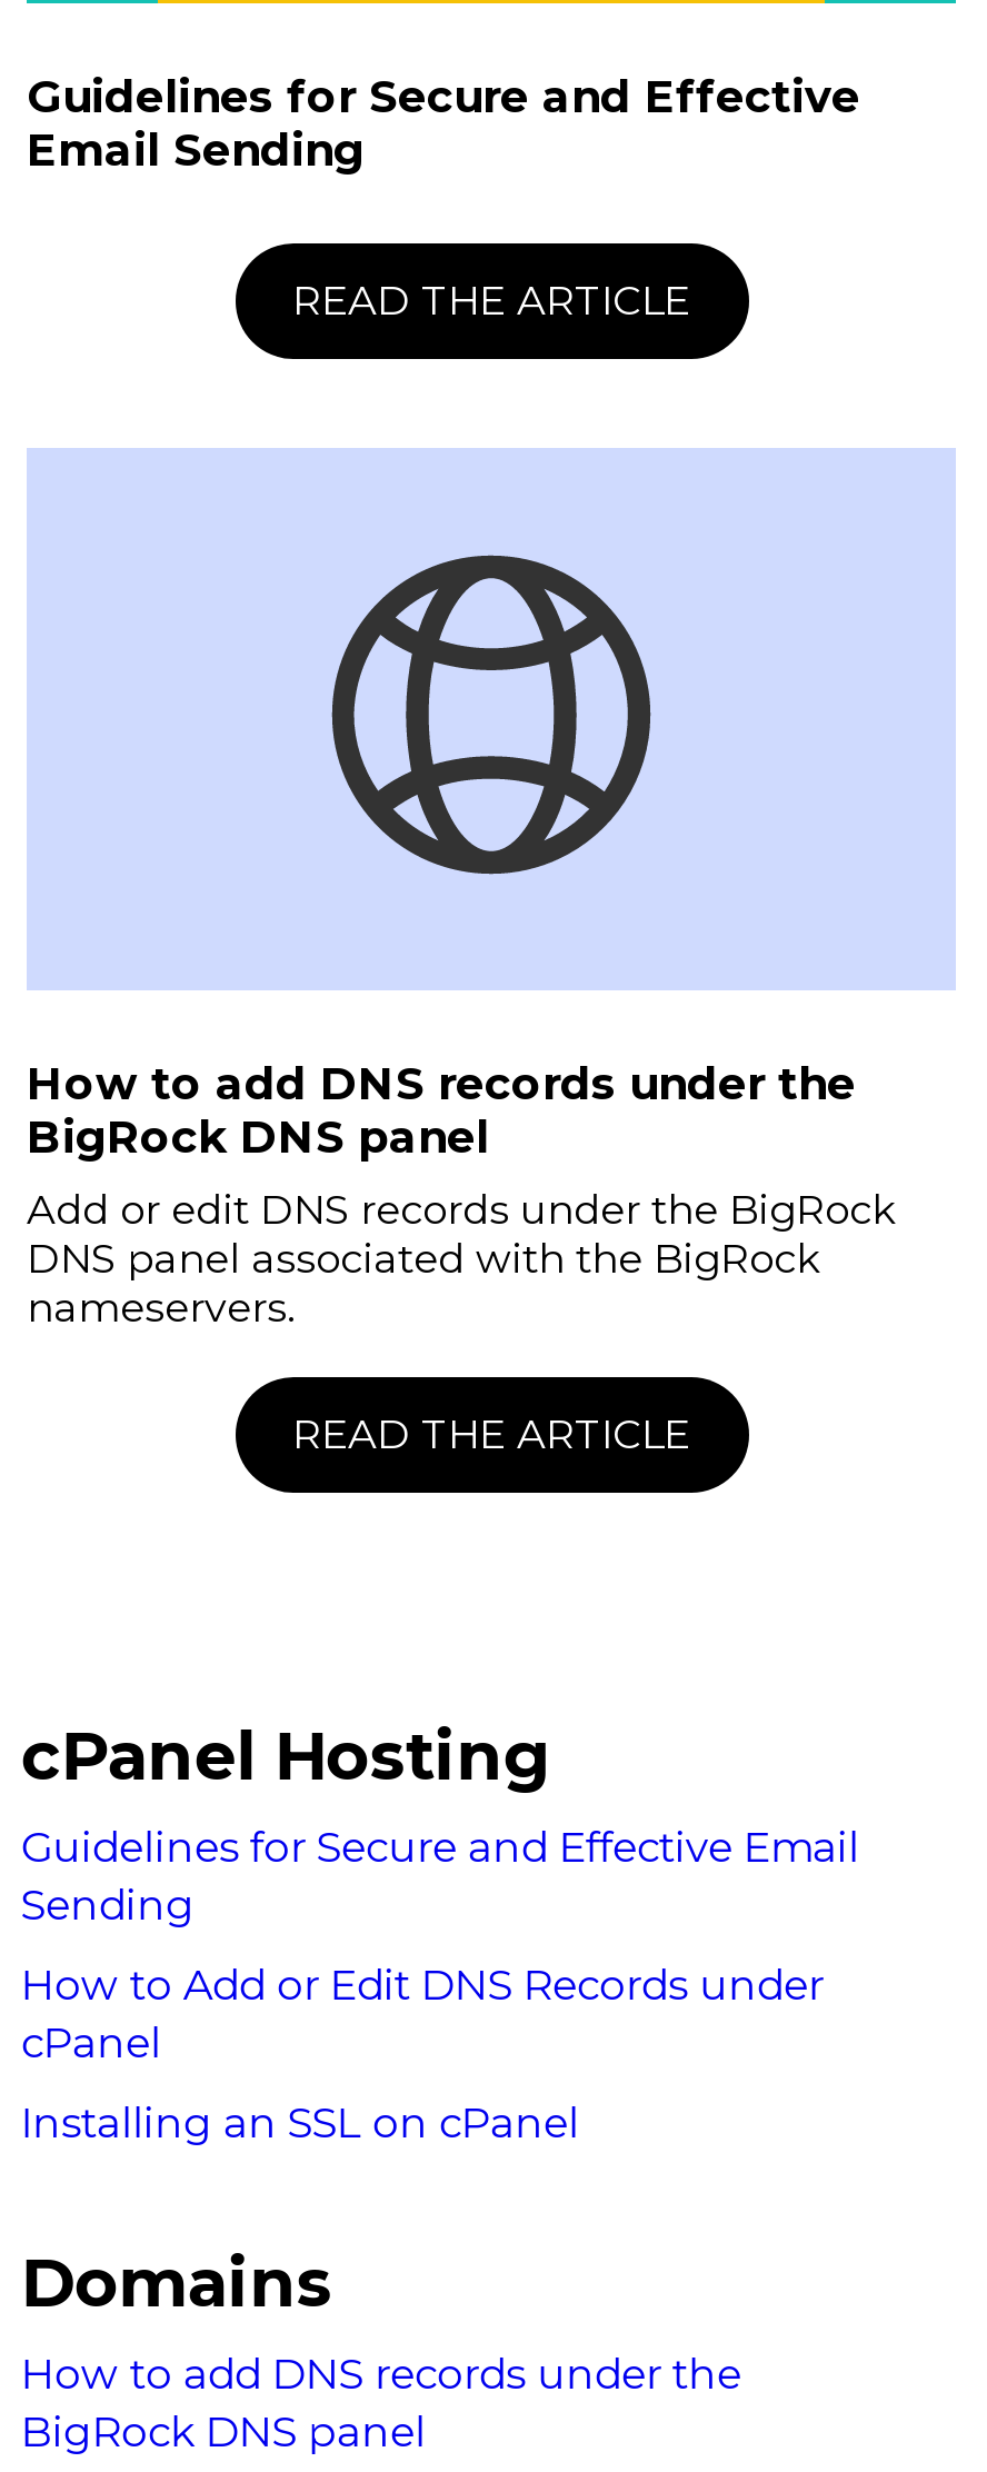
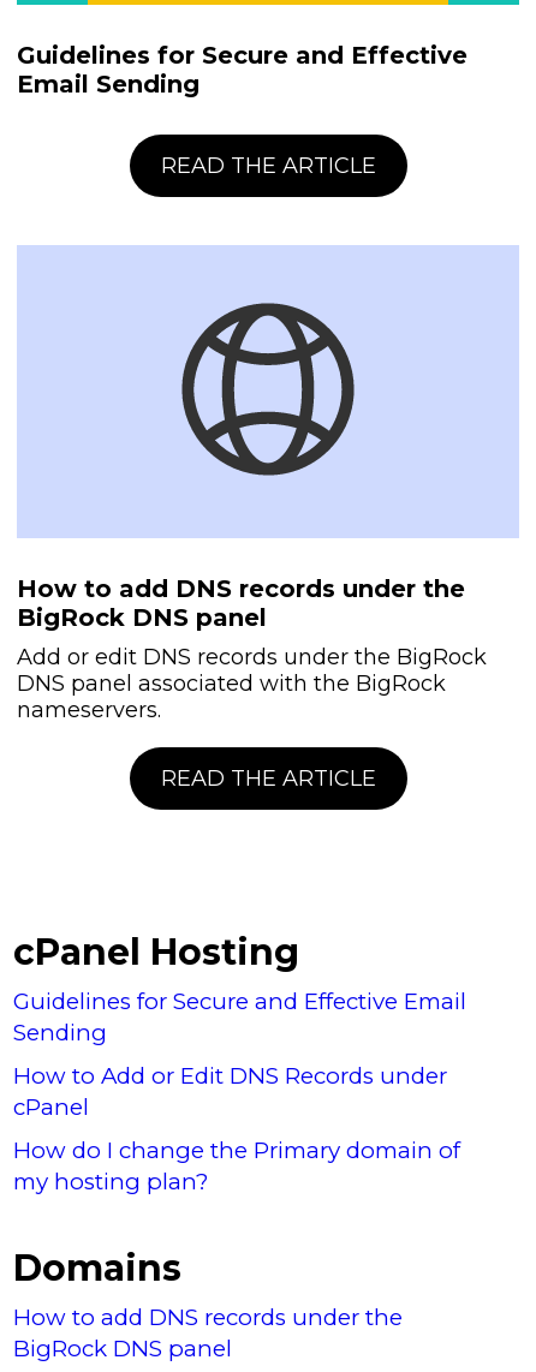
- Installing an SSL on cPanel
+ How do I change the Primary domain of
+ my hosting plan?
